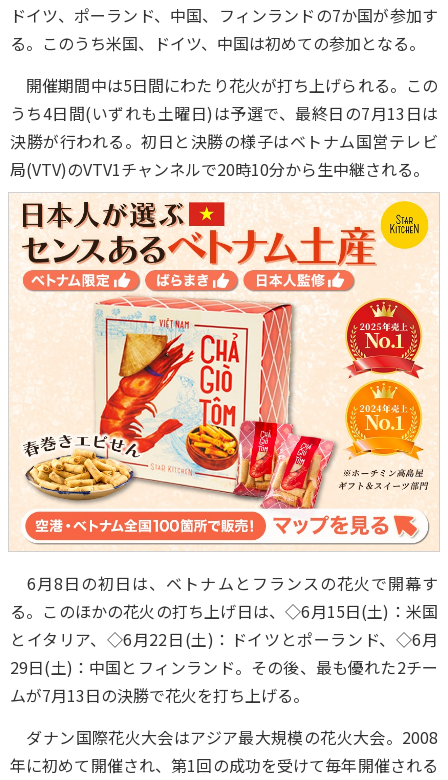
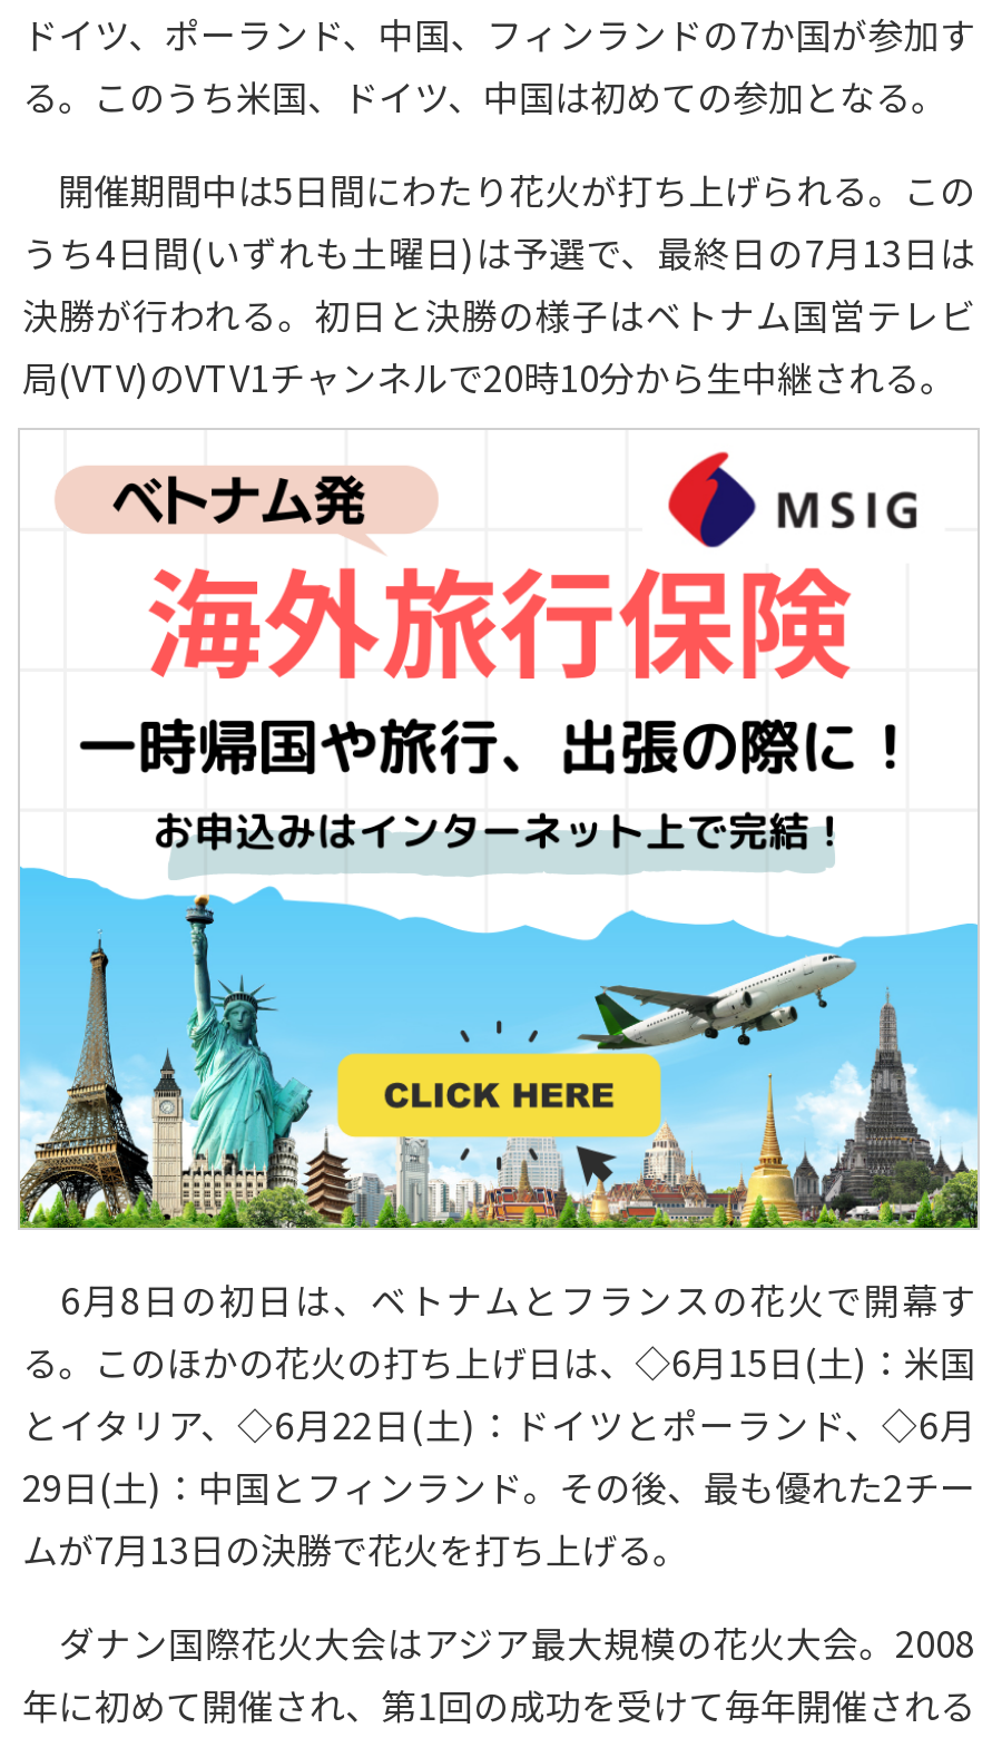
- [image]
+ [image]
